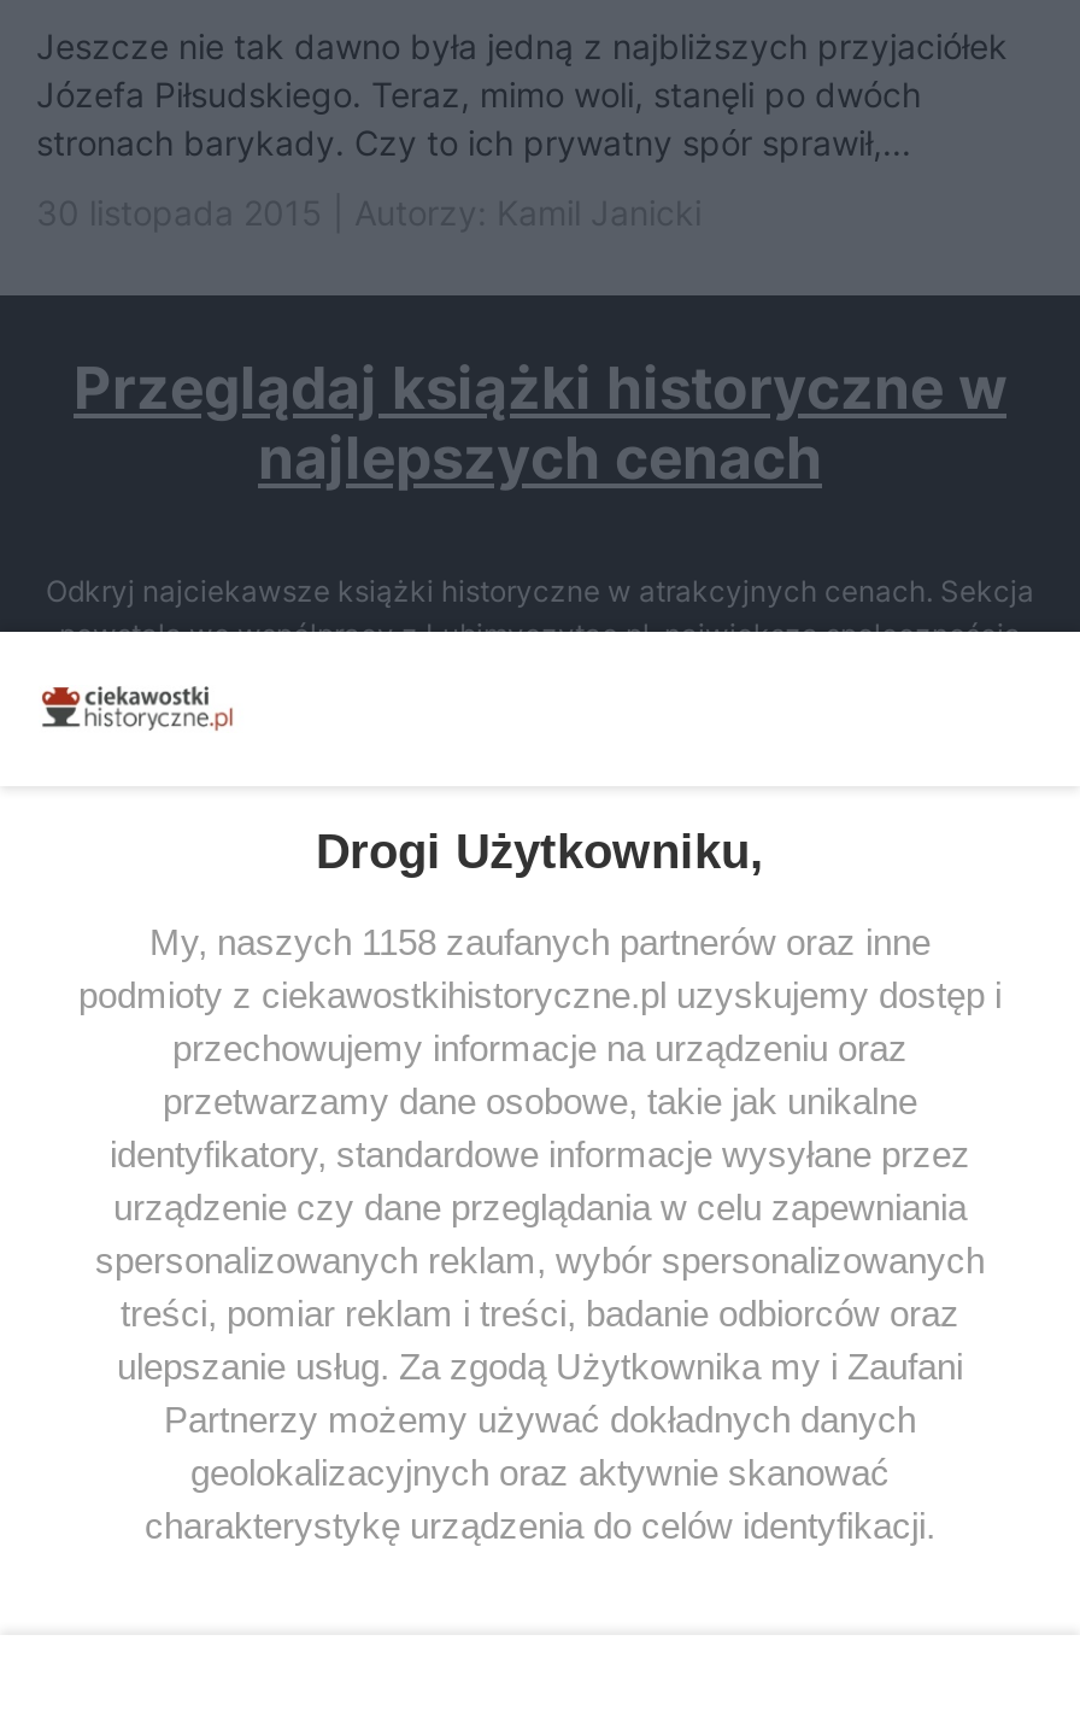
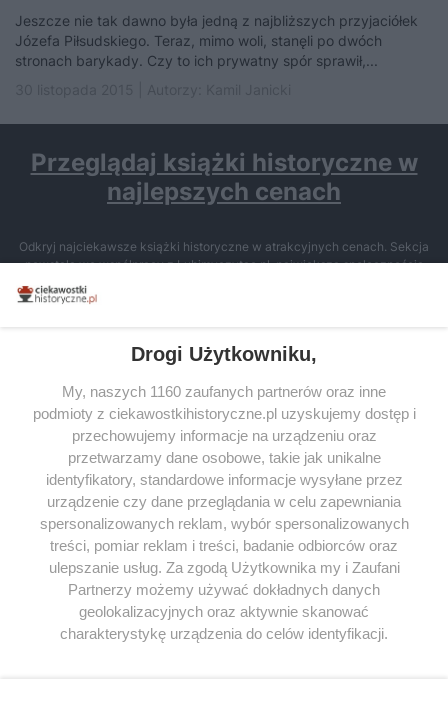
- My, naszych 1158 zaufanych partnerów oraz inne
+ My, naszych 1160 zaufanych partnerów oraz inne
